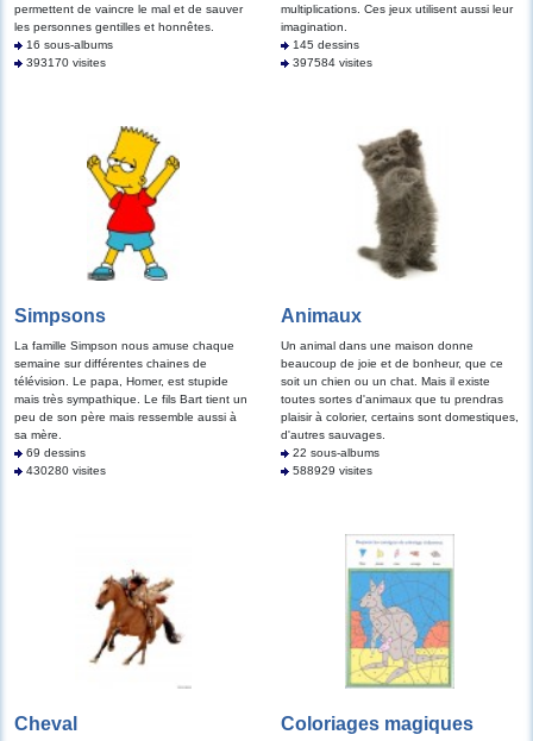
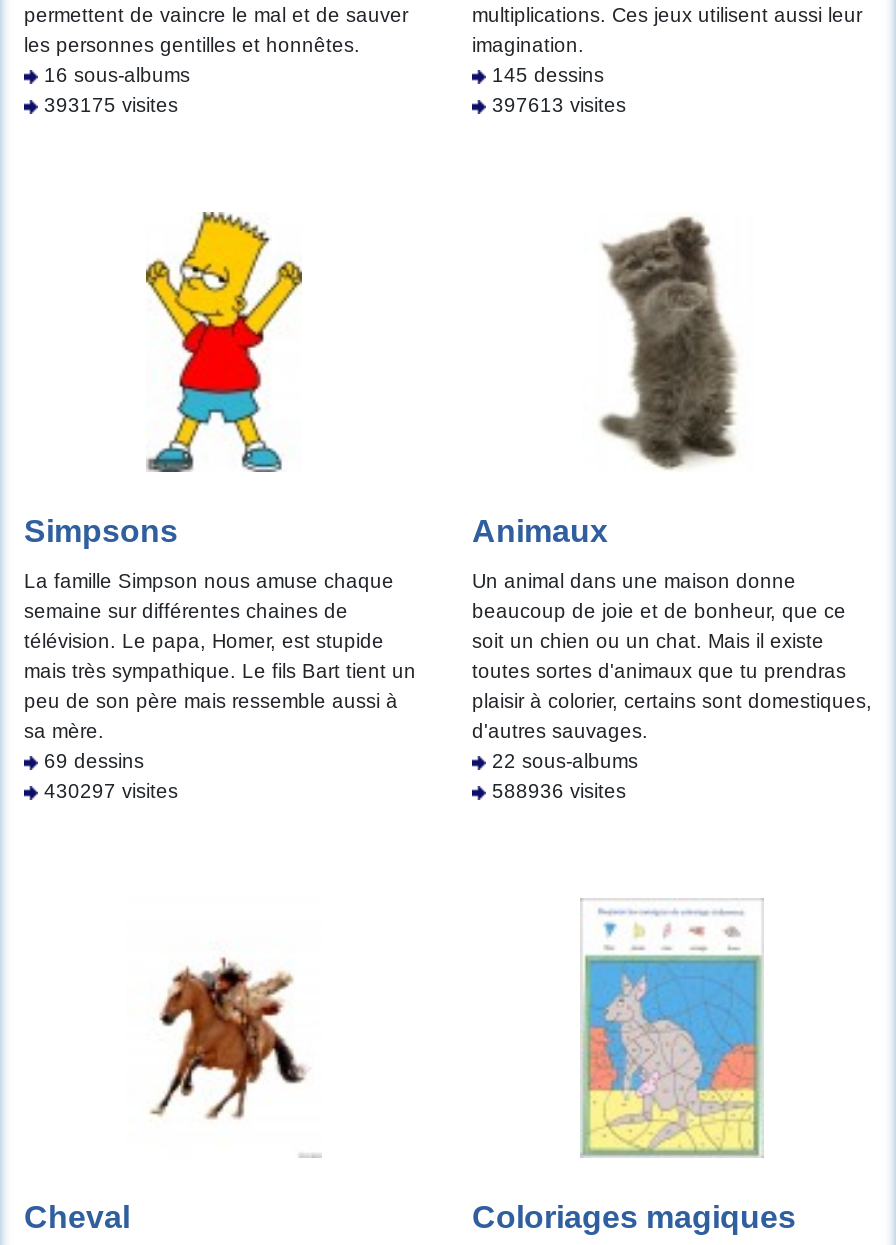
- 393170 visites
+ 393175 visites

- 397584 visites
+ 397613 visites

- 430280 visites
+ 430297 visites

- 588929 visites
+ 588936 visites
